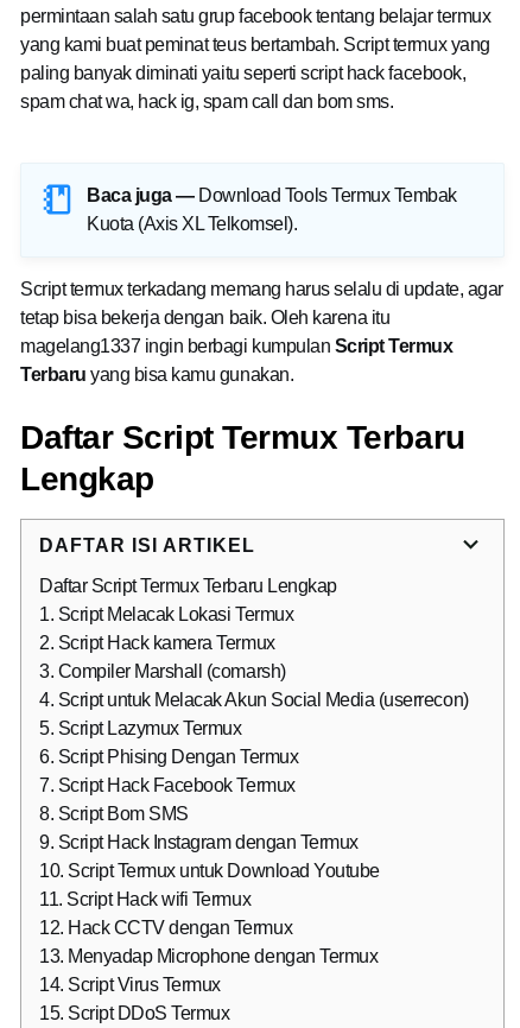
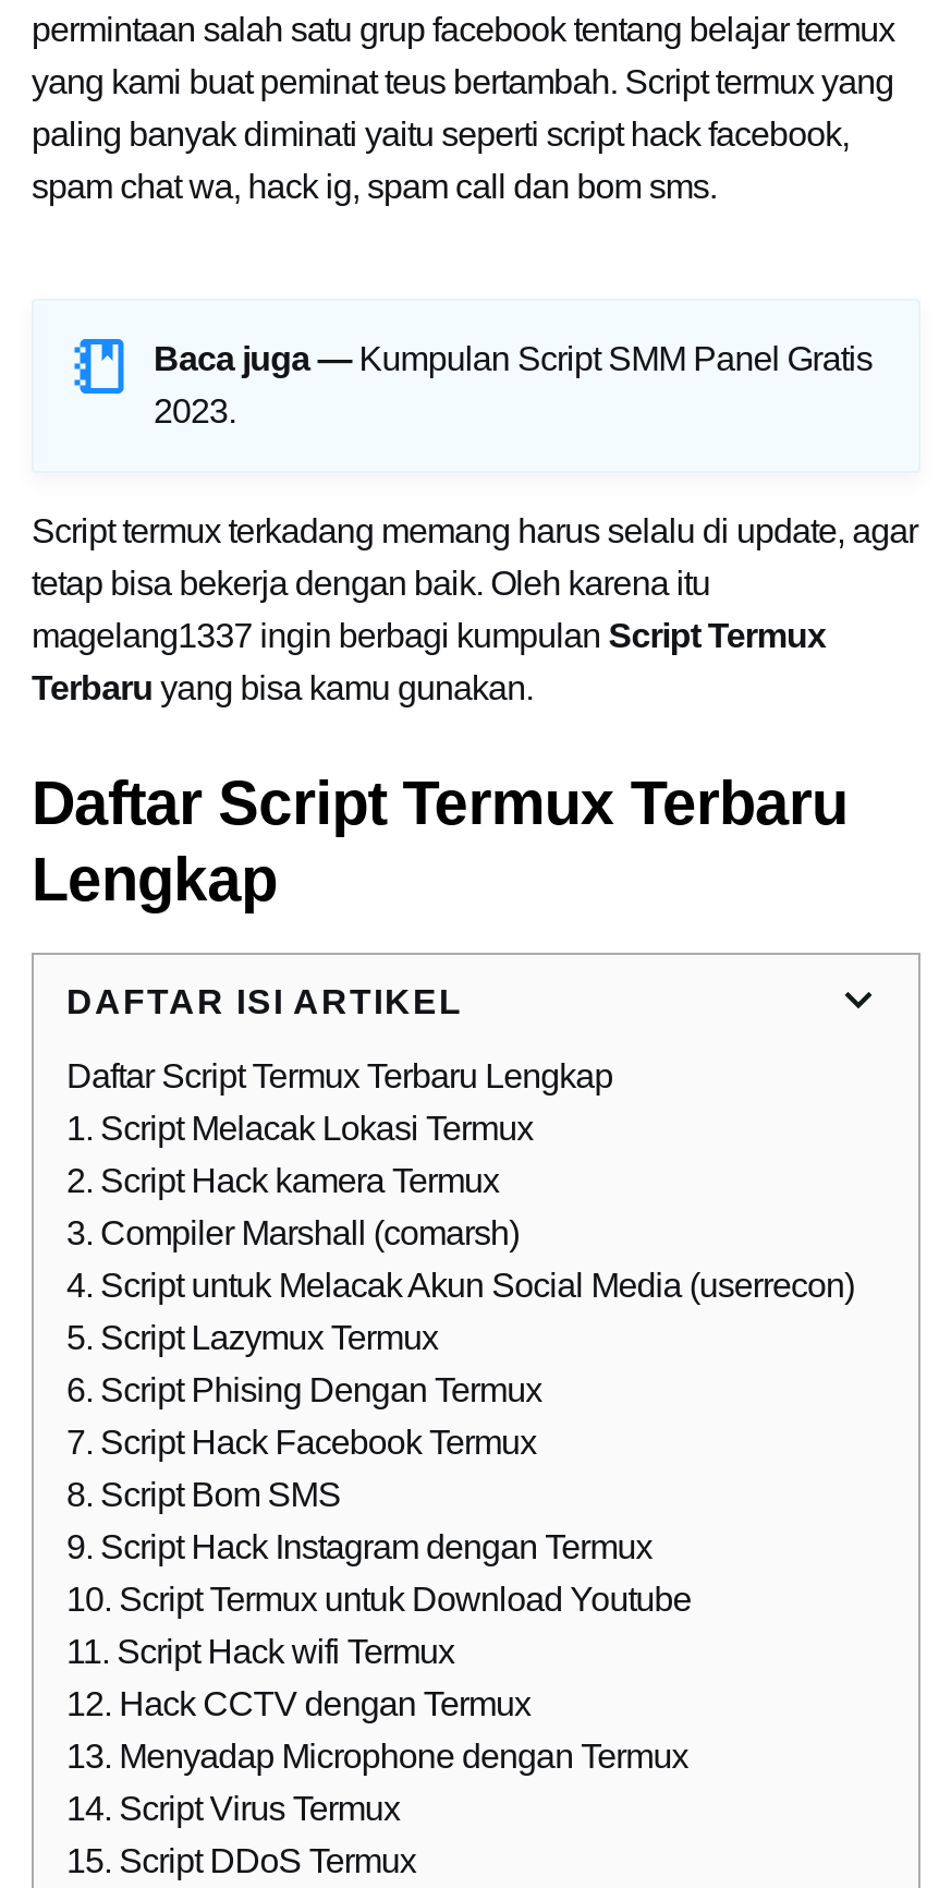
- Baca juga — Download Tools Termux Tembak
- Kuota (Axis XL Telkomsel).
+ Baca juga — Kumpulan Script SMM Panel Gratis
+ 2023.
